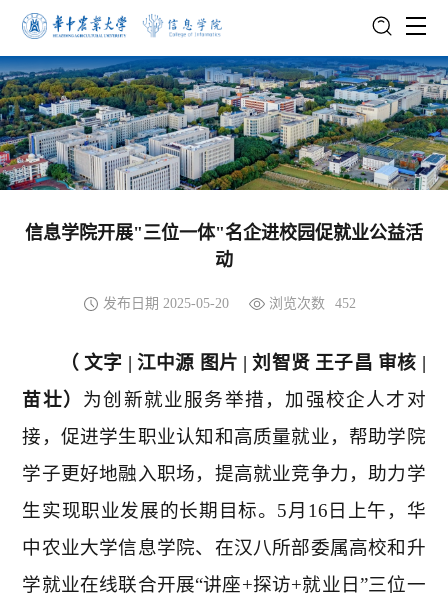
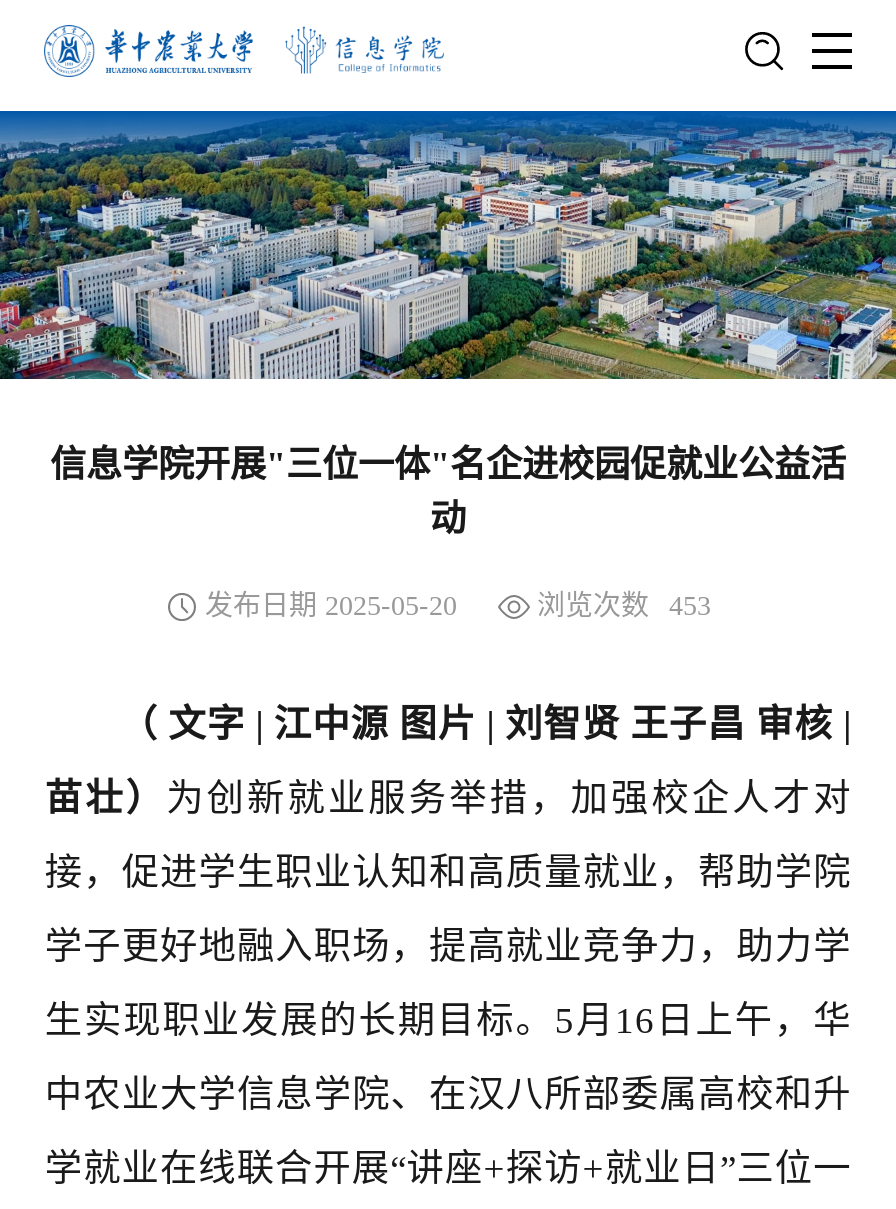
- 浏览次数 452
+ 浏览次数 453
